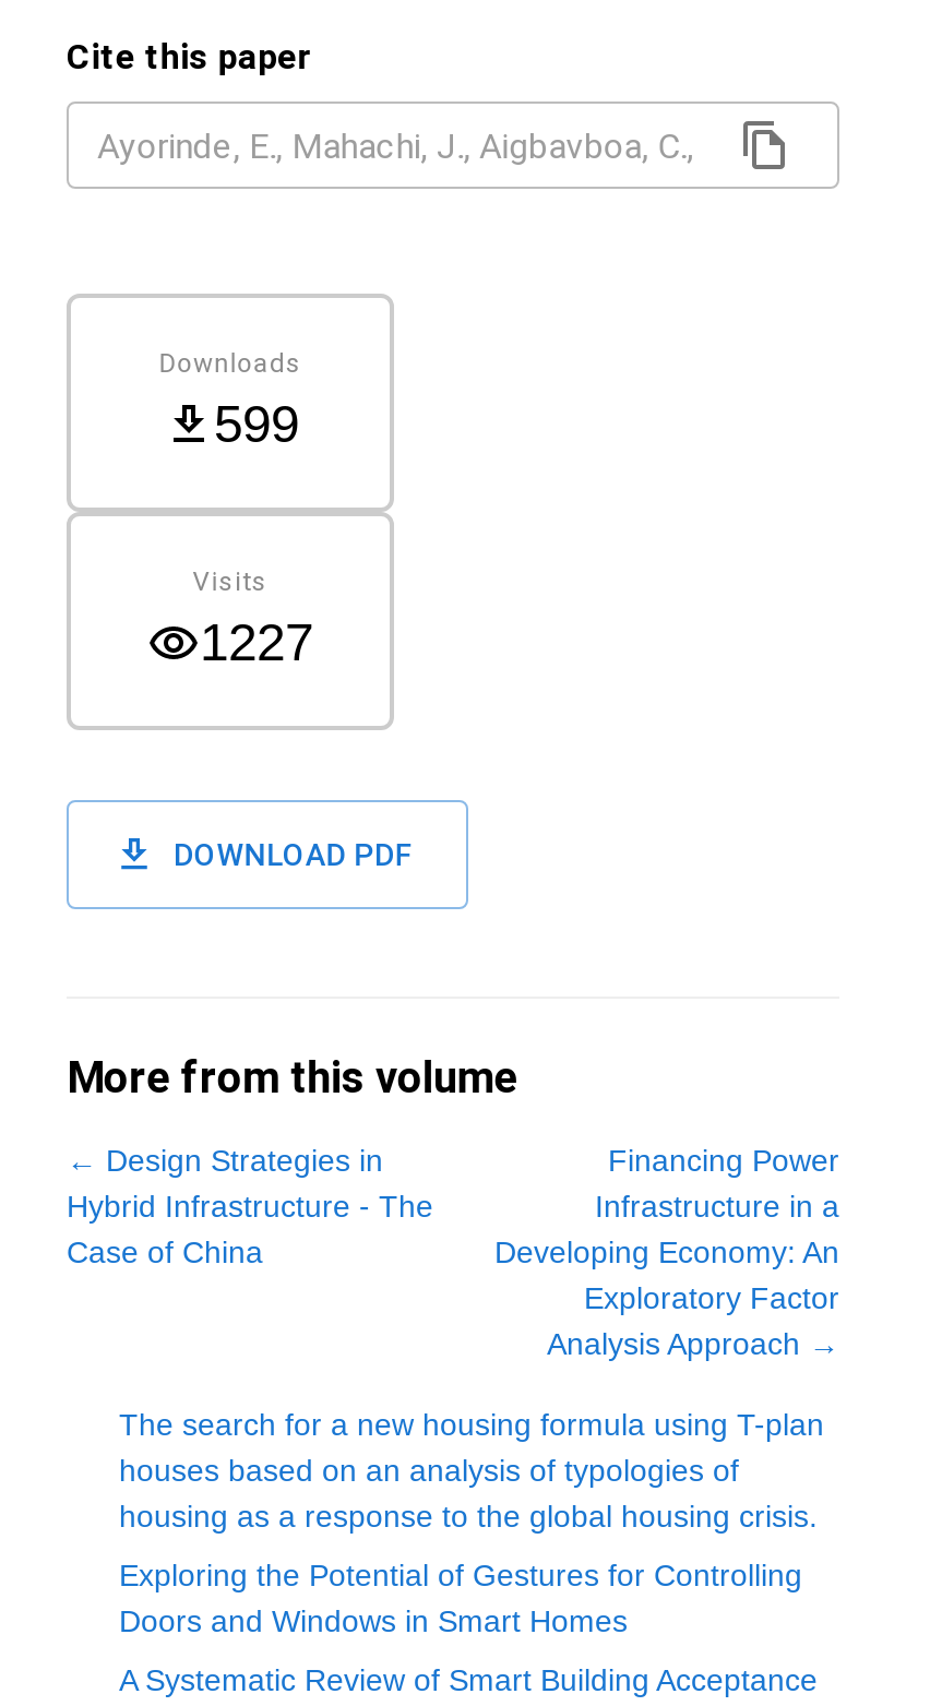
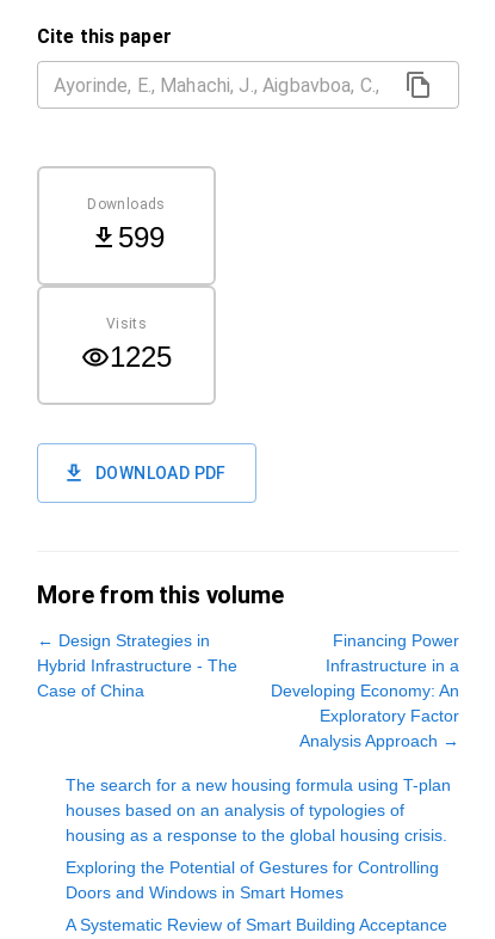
- 1227
+ 1225
